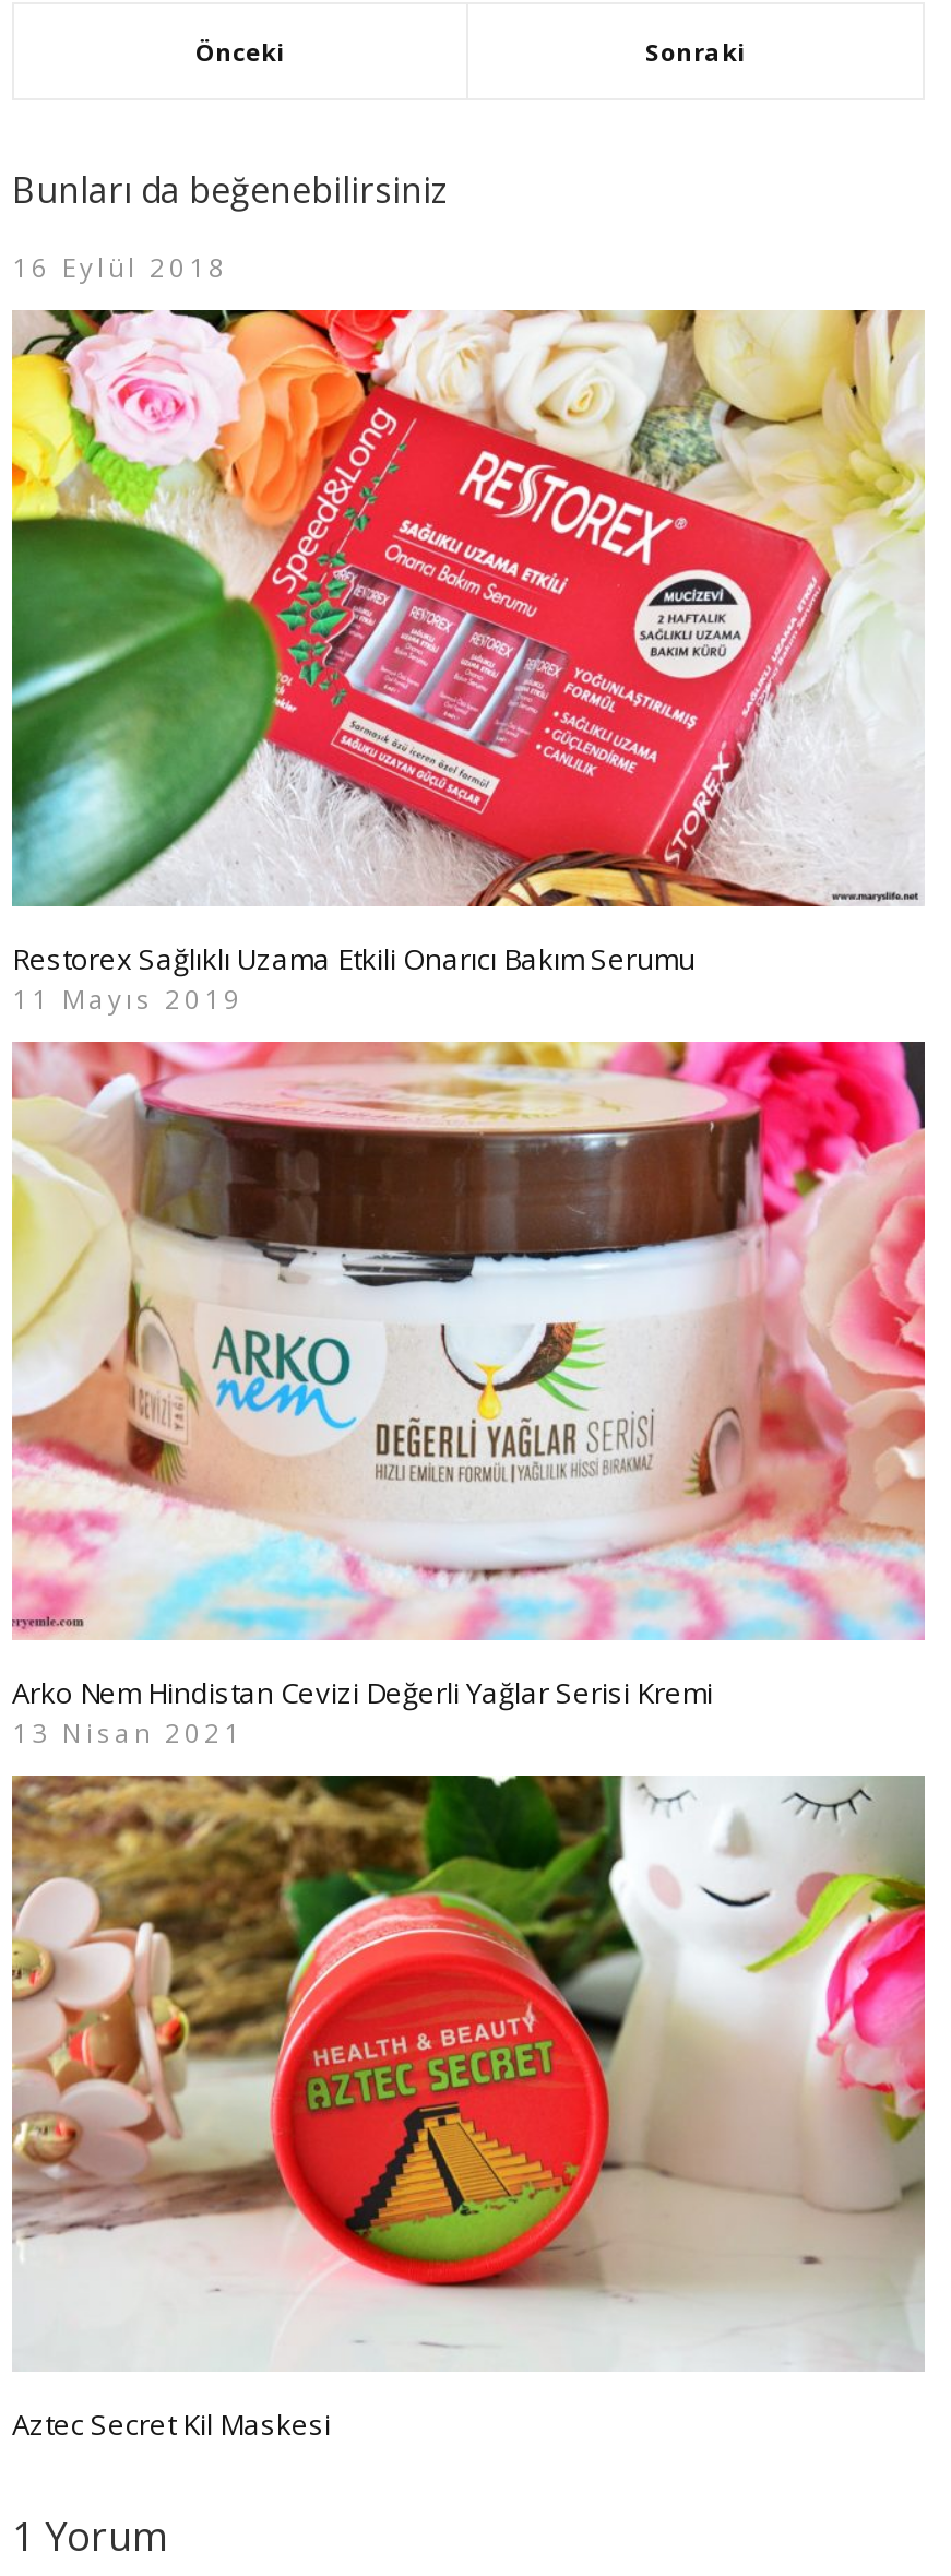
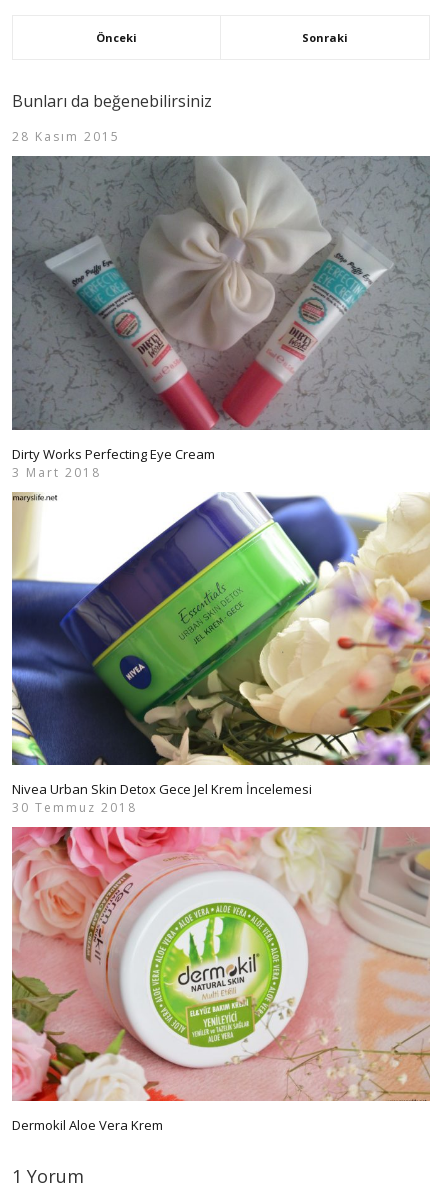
- 16 Eylül 2018
+ 28 Kasım 2015

- [image]
- Restorex Sağlıklı Uzama Etkili Onarıcı Bakım Serumu
- 11 Mayıs 2019
+ [image]
+ Dirty Works Perfecting Eye Cream
+ 3 Mart 2018

- [image]
- Arko Nem Hindistan Cevizi Değerli Yağlar Serisi Kremi
- 13 Nisan 2021
+ [image]
+ Nivea Urban Skin Detox Gece Jel Krem İncelemesi
+ 30 Temmuz 2018

- [image]
- Aztec Secret Kil Maskesi
+ [image]
+ Dermokil Aloe Vera Krem
